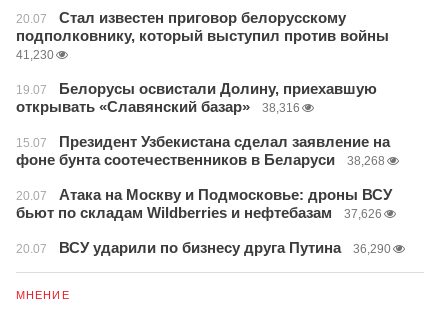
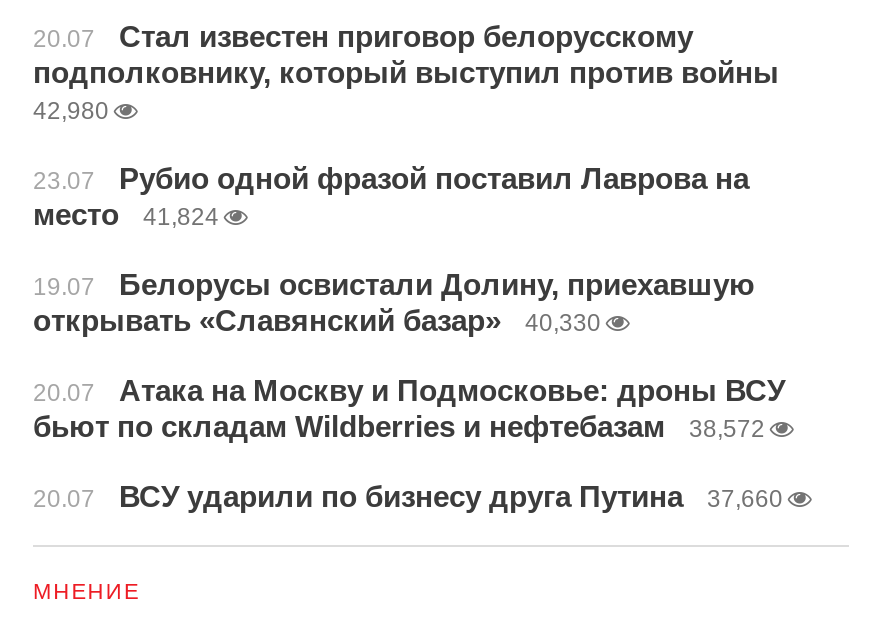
- 41,230
+ 42,980
+ 23.07
+ Рубио одной фразой поставил Лаврова на
+ место
+ 41,824

moved down: 19.07 | Белорусы освистали Долину, приехавшую | открывать «Славянский базар»

- 38,316
- 15.07
- Президент Узбекистана сделал заявление на
- фоне бунта соотечественников в Беларуси
- 38,268
+ 40,330

- бьют по складам Wildberries и нефтебазам 37,626
+ бьют по складам Wildberries и нефтебазам 38,572

- 20.07 ВСУ ударили по бизнесу друга Путина 36,290
+ 20.07 ВСУ ударили по бизнесу друга Путина 37,660
